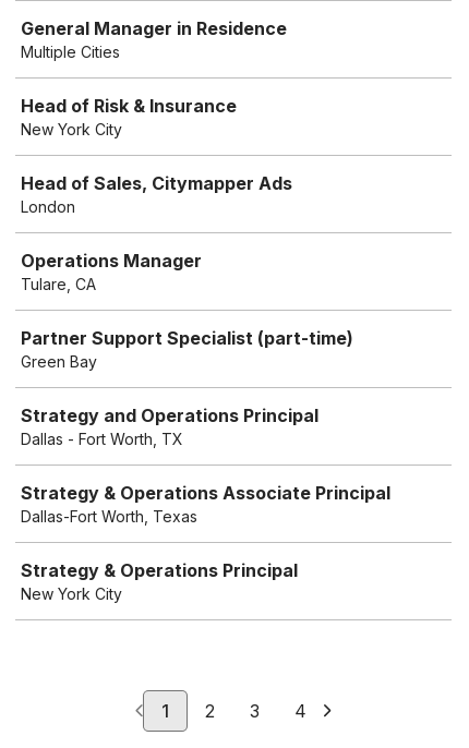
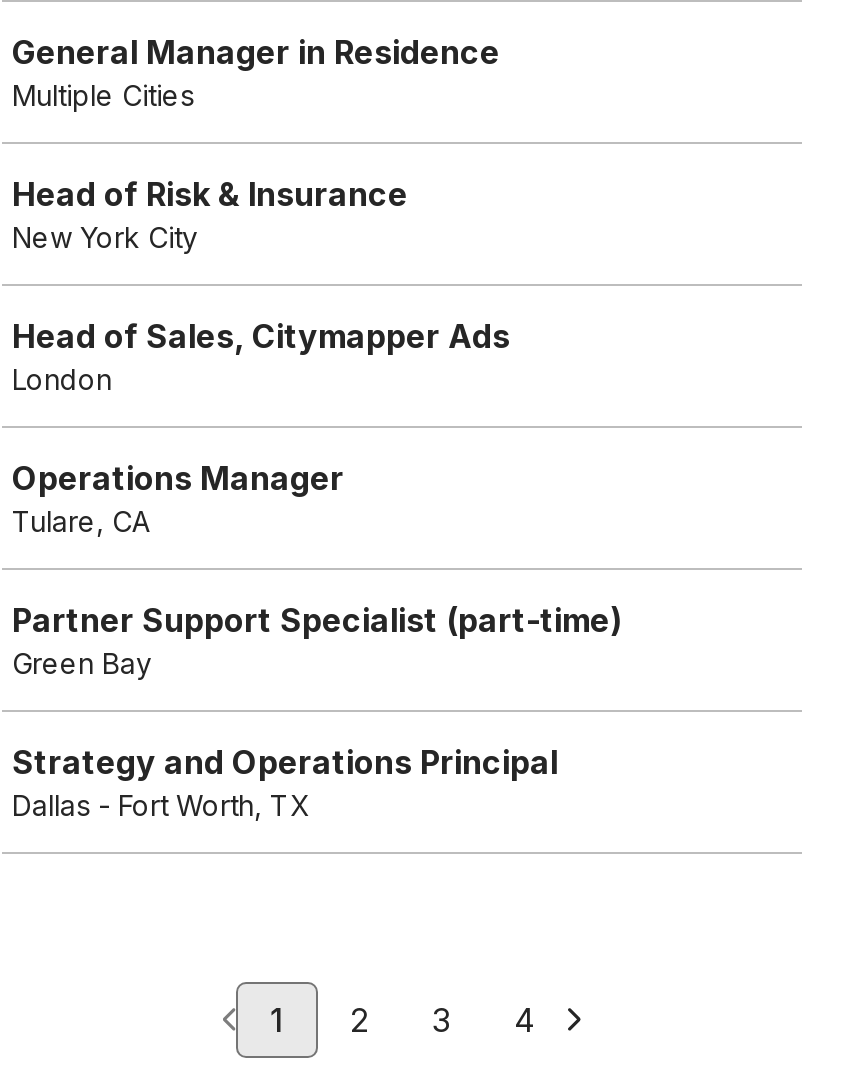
- Strategy & Operations Associate Principal
- Dallas-Fort Worth, Texas
- Strategy & Operations Principal
- New York City
